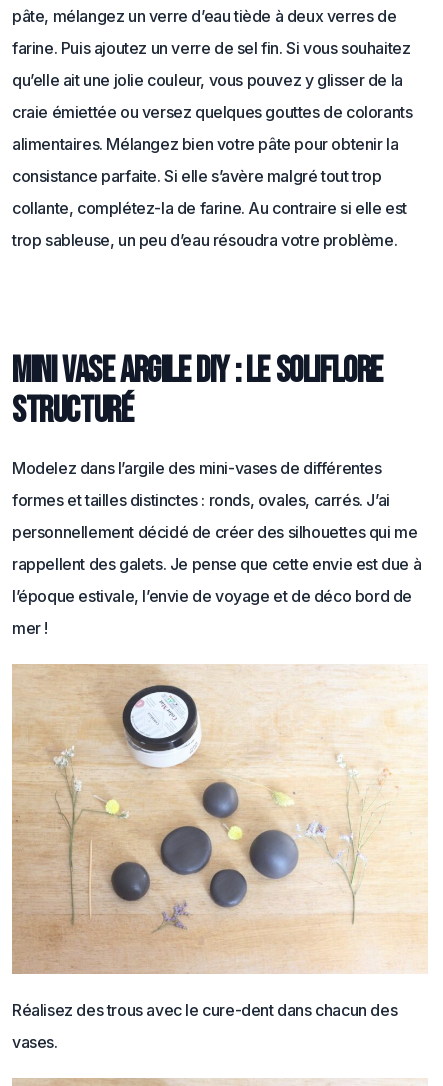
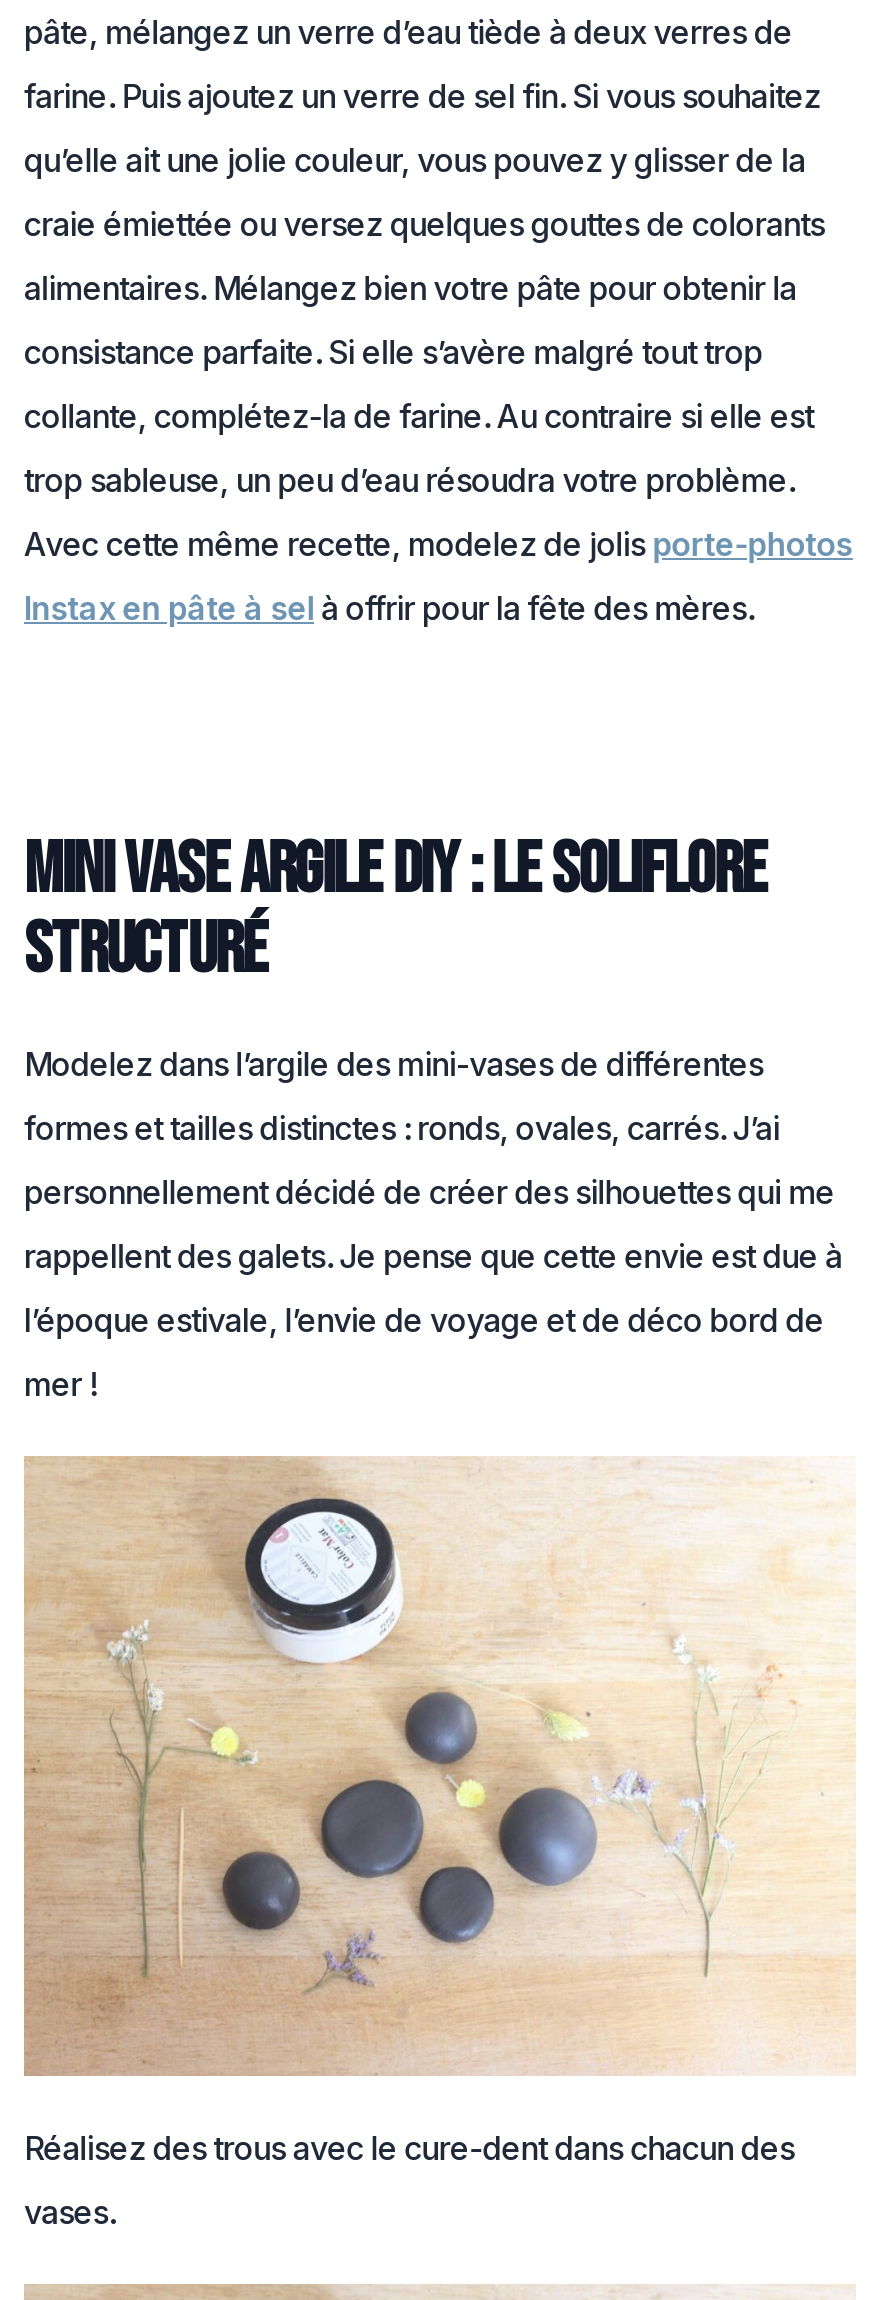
+ Avec cette même recette, modelez de jolis porte-photos
+ Instax en pâte à sel à offrir pour la fête des mères.
